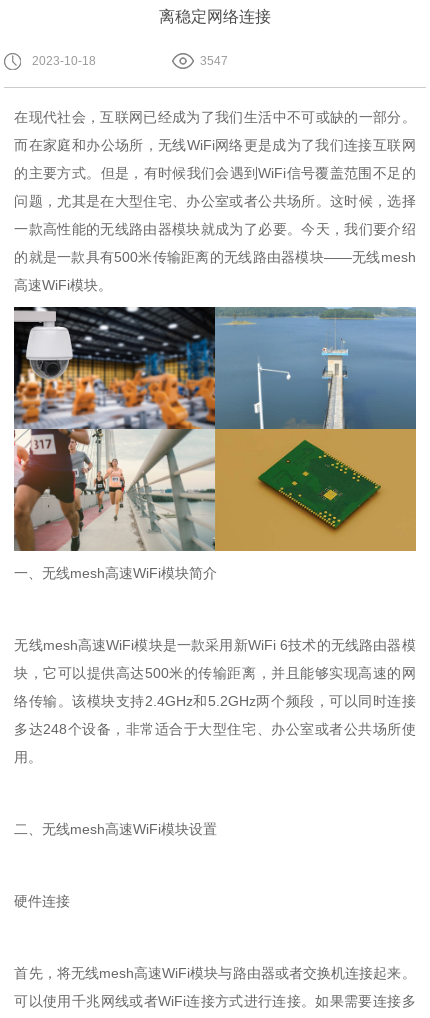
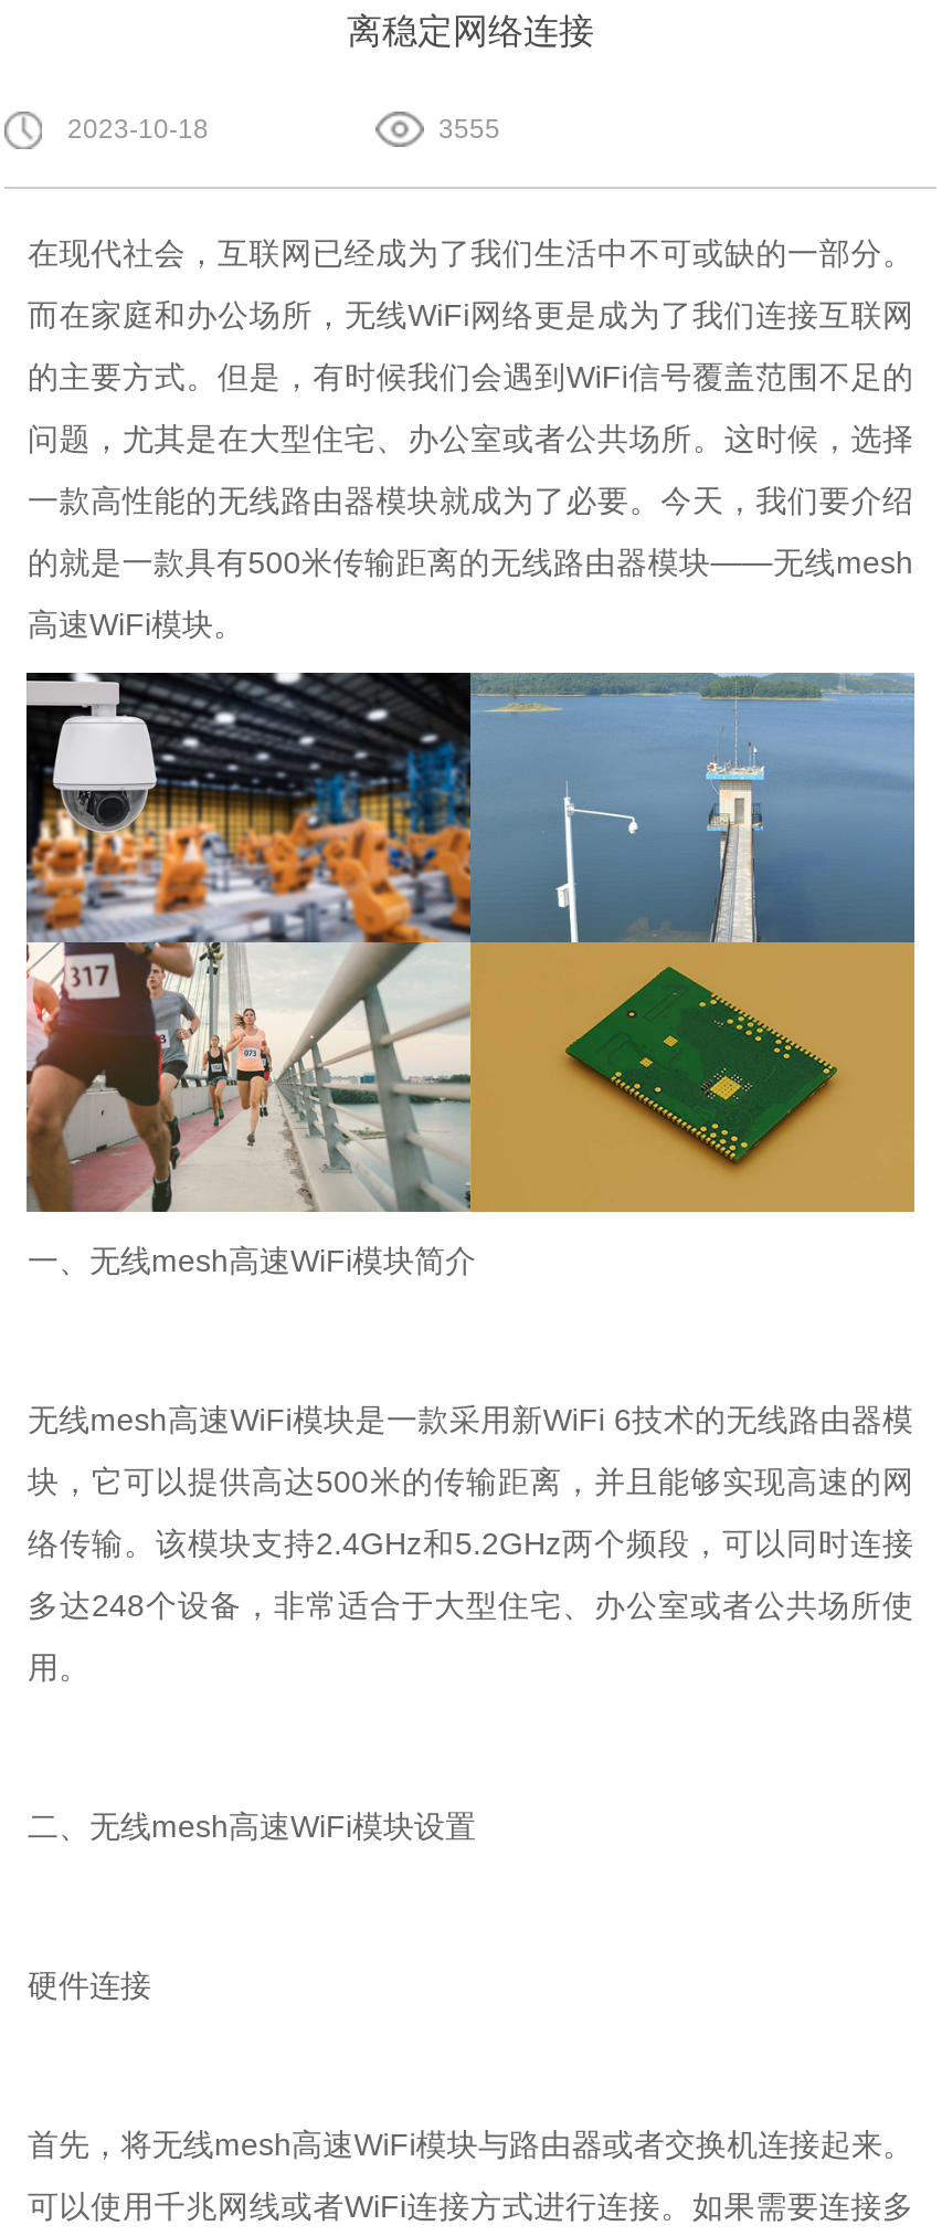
- 3547
+ 3555
